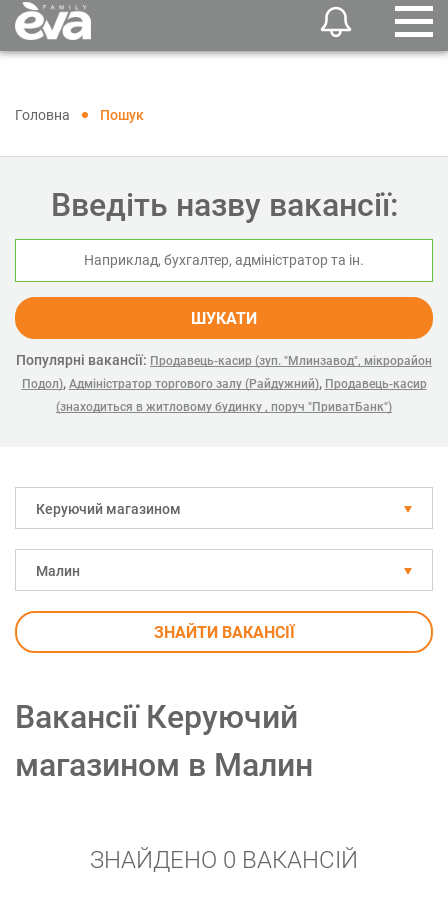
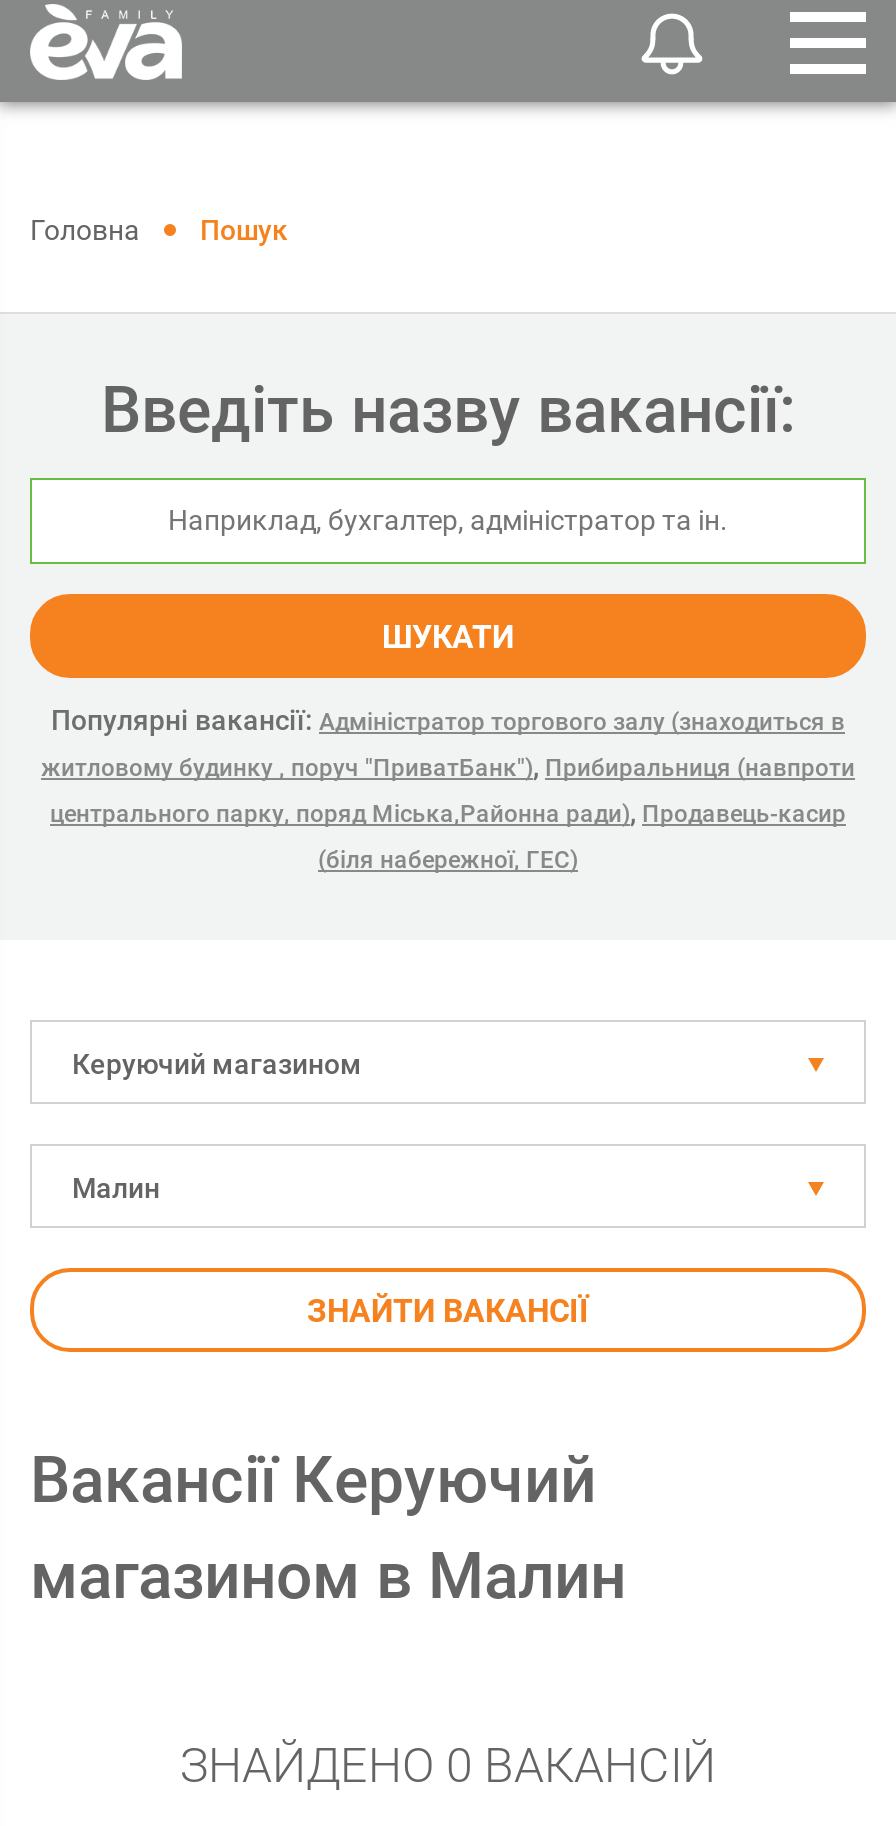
- Популярні вакансії: Продавець-касир (зуп. "Млинзавод", мікрорайон
- Подол), Адміністратор торгового залу (Райдужний), Продавець-касир
+ Популярні вакансії: Адміністратор торгового залу (знаходиться в
+ житловому будинку , поруч "ПриватБанк"), Прибиральниця (навпроти
+ центрального парку, поряд Міська,Районна ради), Продавець-касир

- (знаходиться в житловому будинку , поруч "ПриватБанк")
+ (біля набережної, ГЕС)
